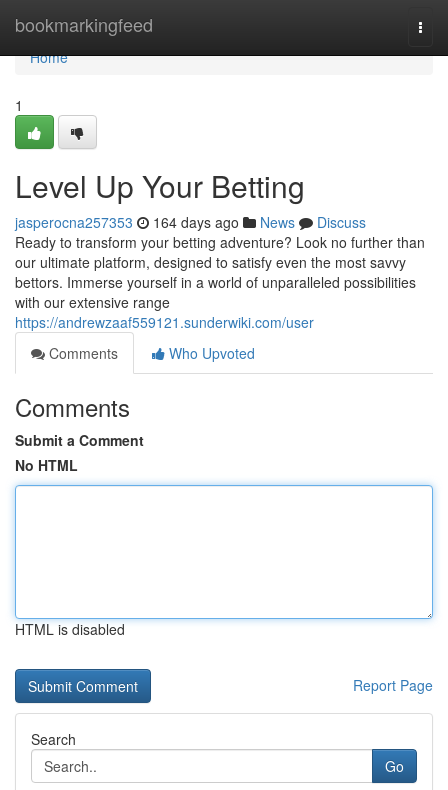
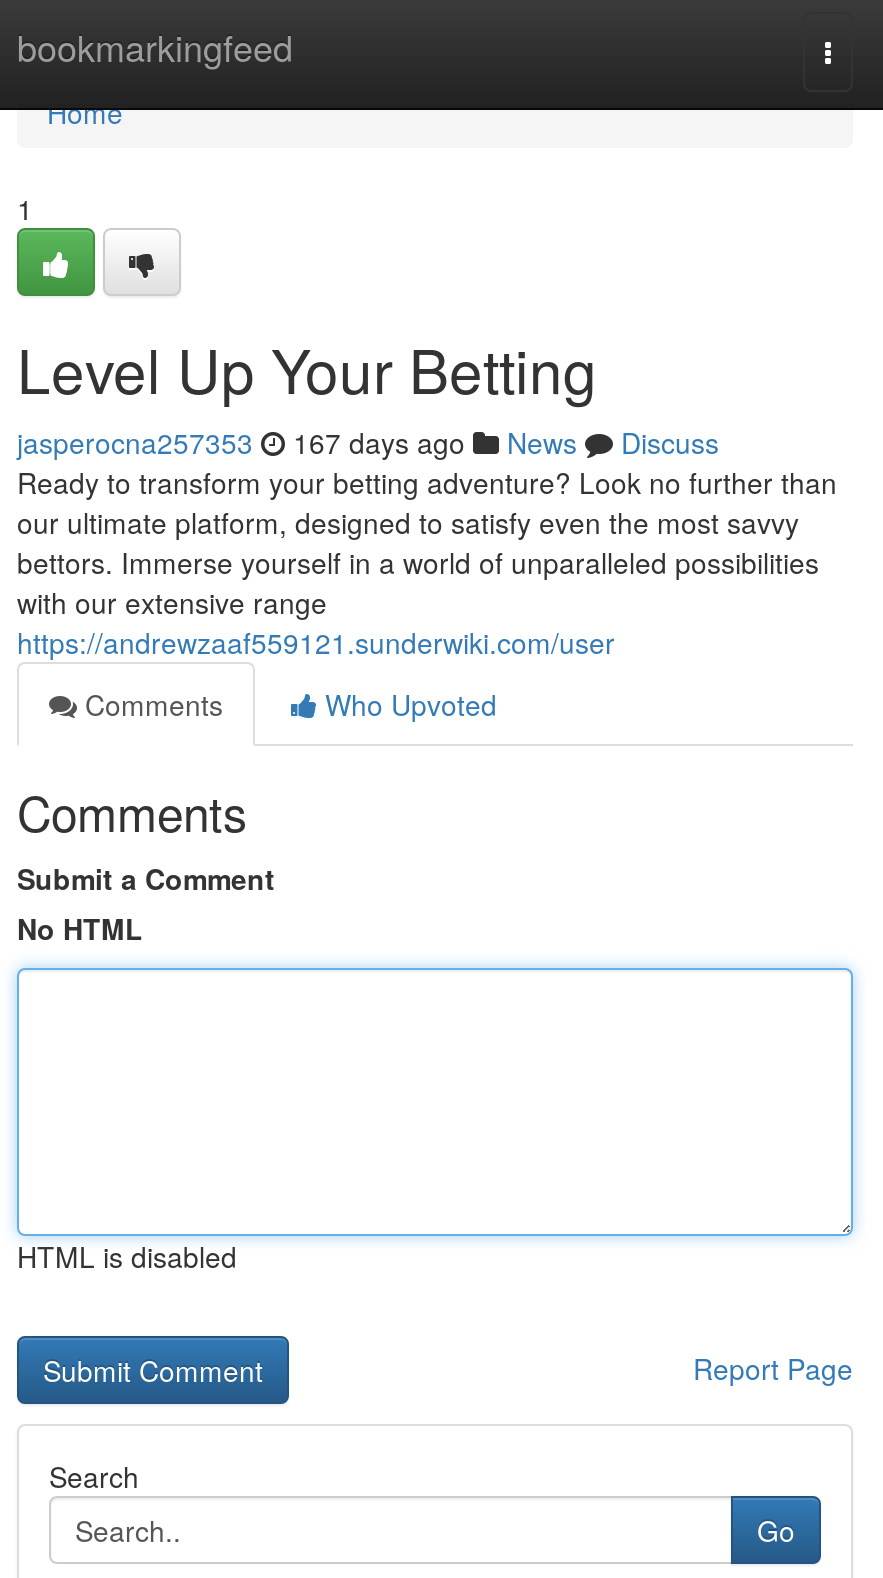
- jasperocna257353 164 days ago News Discuss
+ jasperocna257353 167 days ago News Discuss
